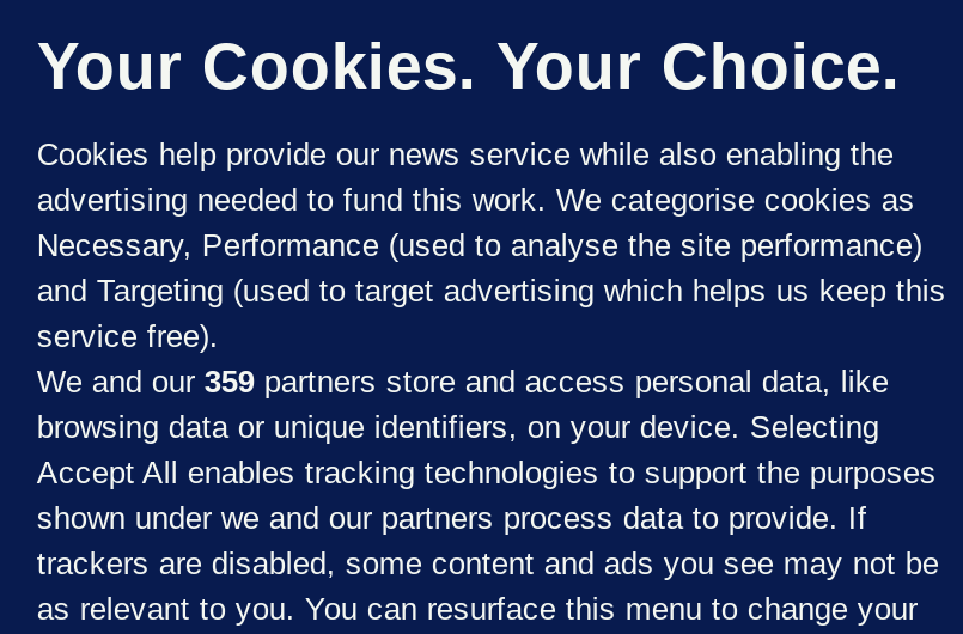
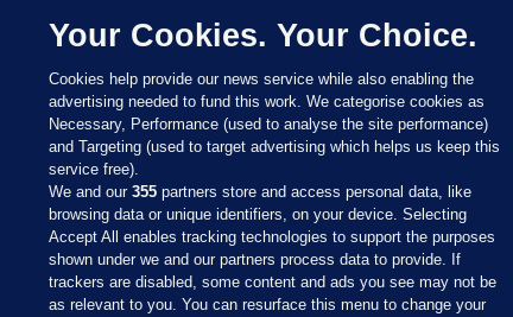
- We and our 359 partners store and access personal data, like
+ We and our 355 partners store and access personal data, like
